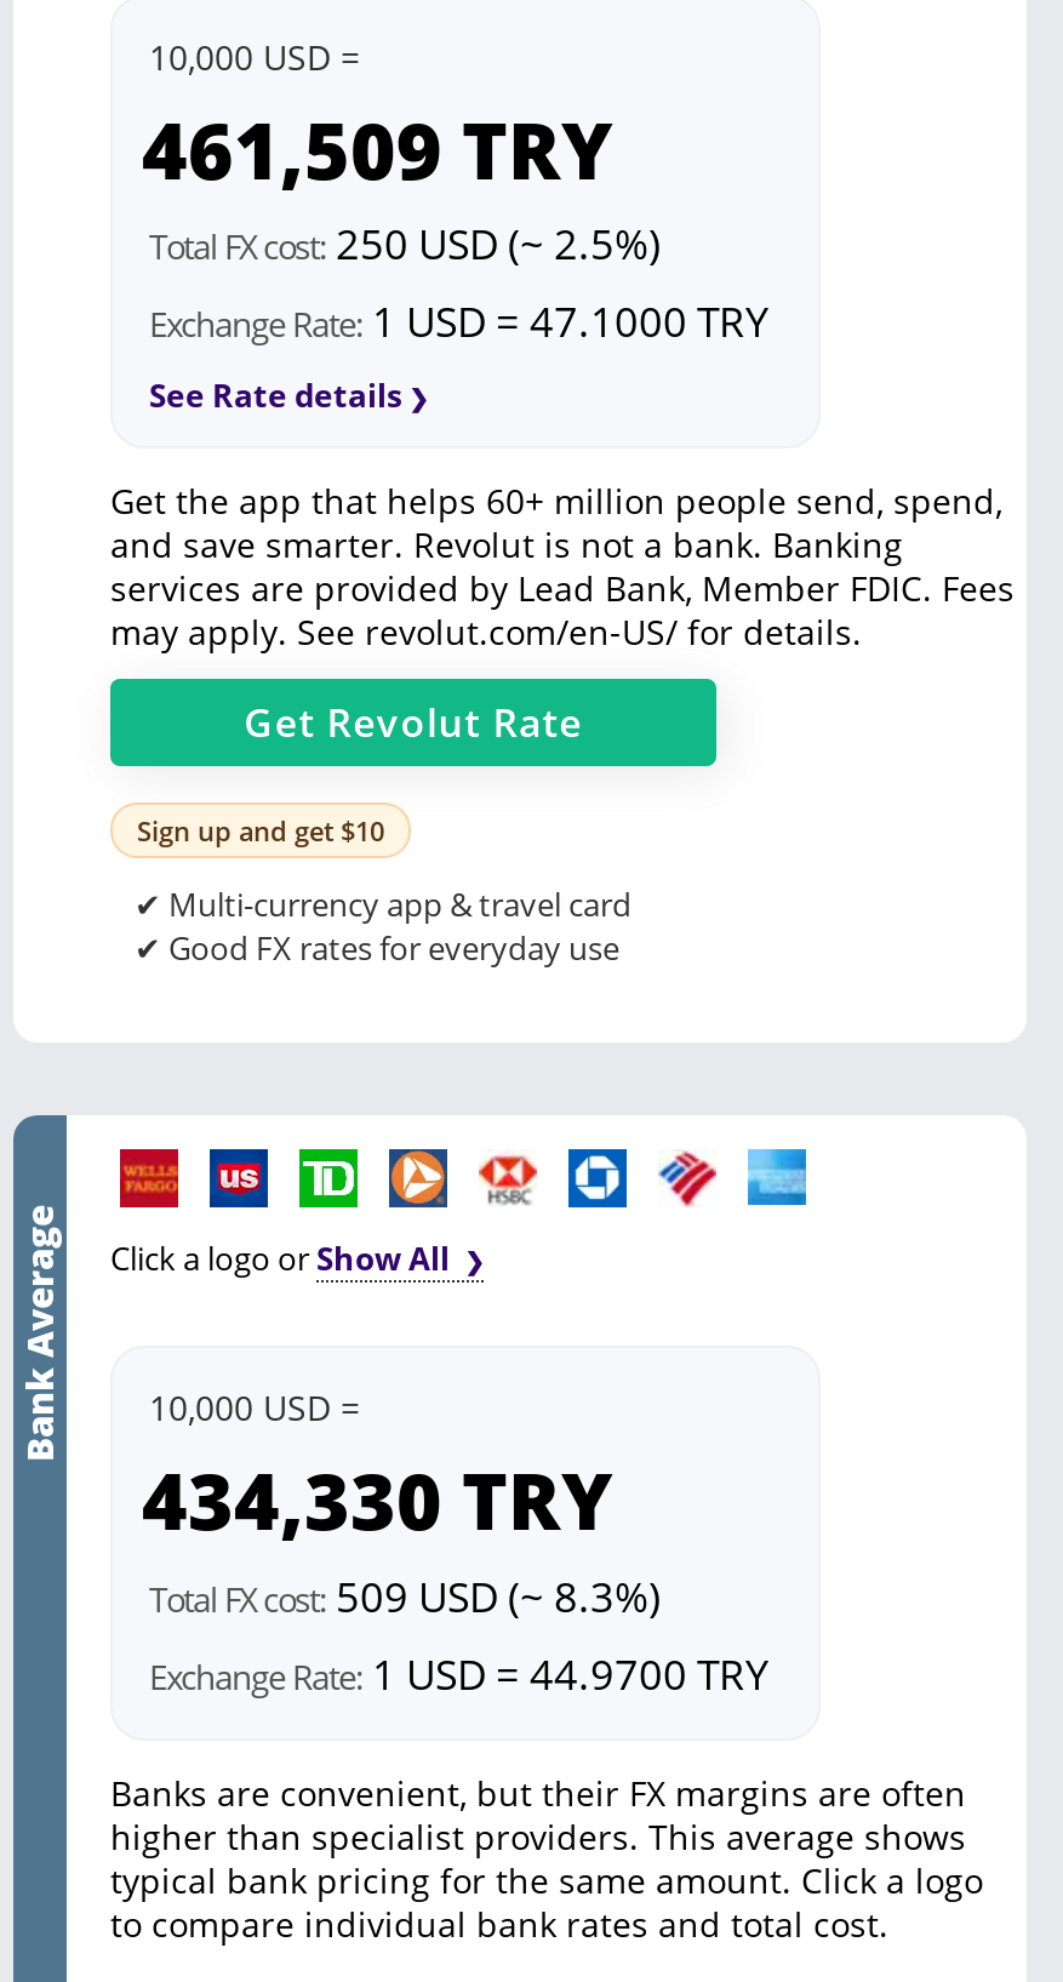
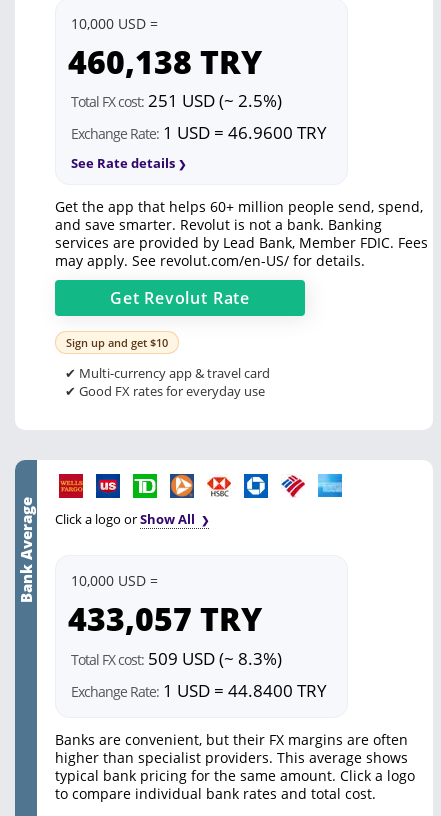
- 461,509 TRY
+ 460,138 TRY

- Total FX cost: 250 USD (~ 2.5%)
+ Total FX cost: 251 USD (~ 2.5%)

- Exchange Rate: 1 USD = 47.1000 TRY
+ Exchange Rate: 1 USD = 46.9600 TRY

- 434,330 TRY
+ 433,057 TRY

- Exchange Rate: 1 USD = 44.9700 TRY
+ Exchange Rate: 1 USD = 44.8400 TRY
